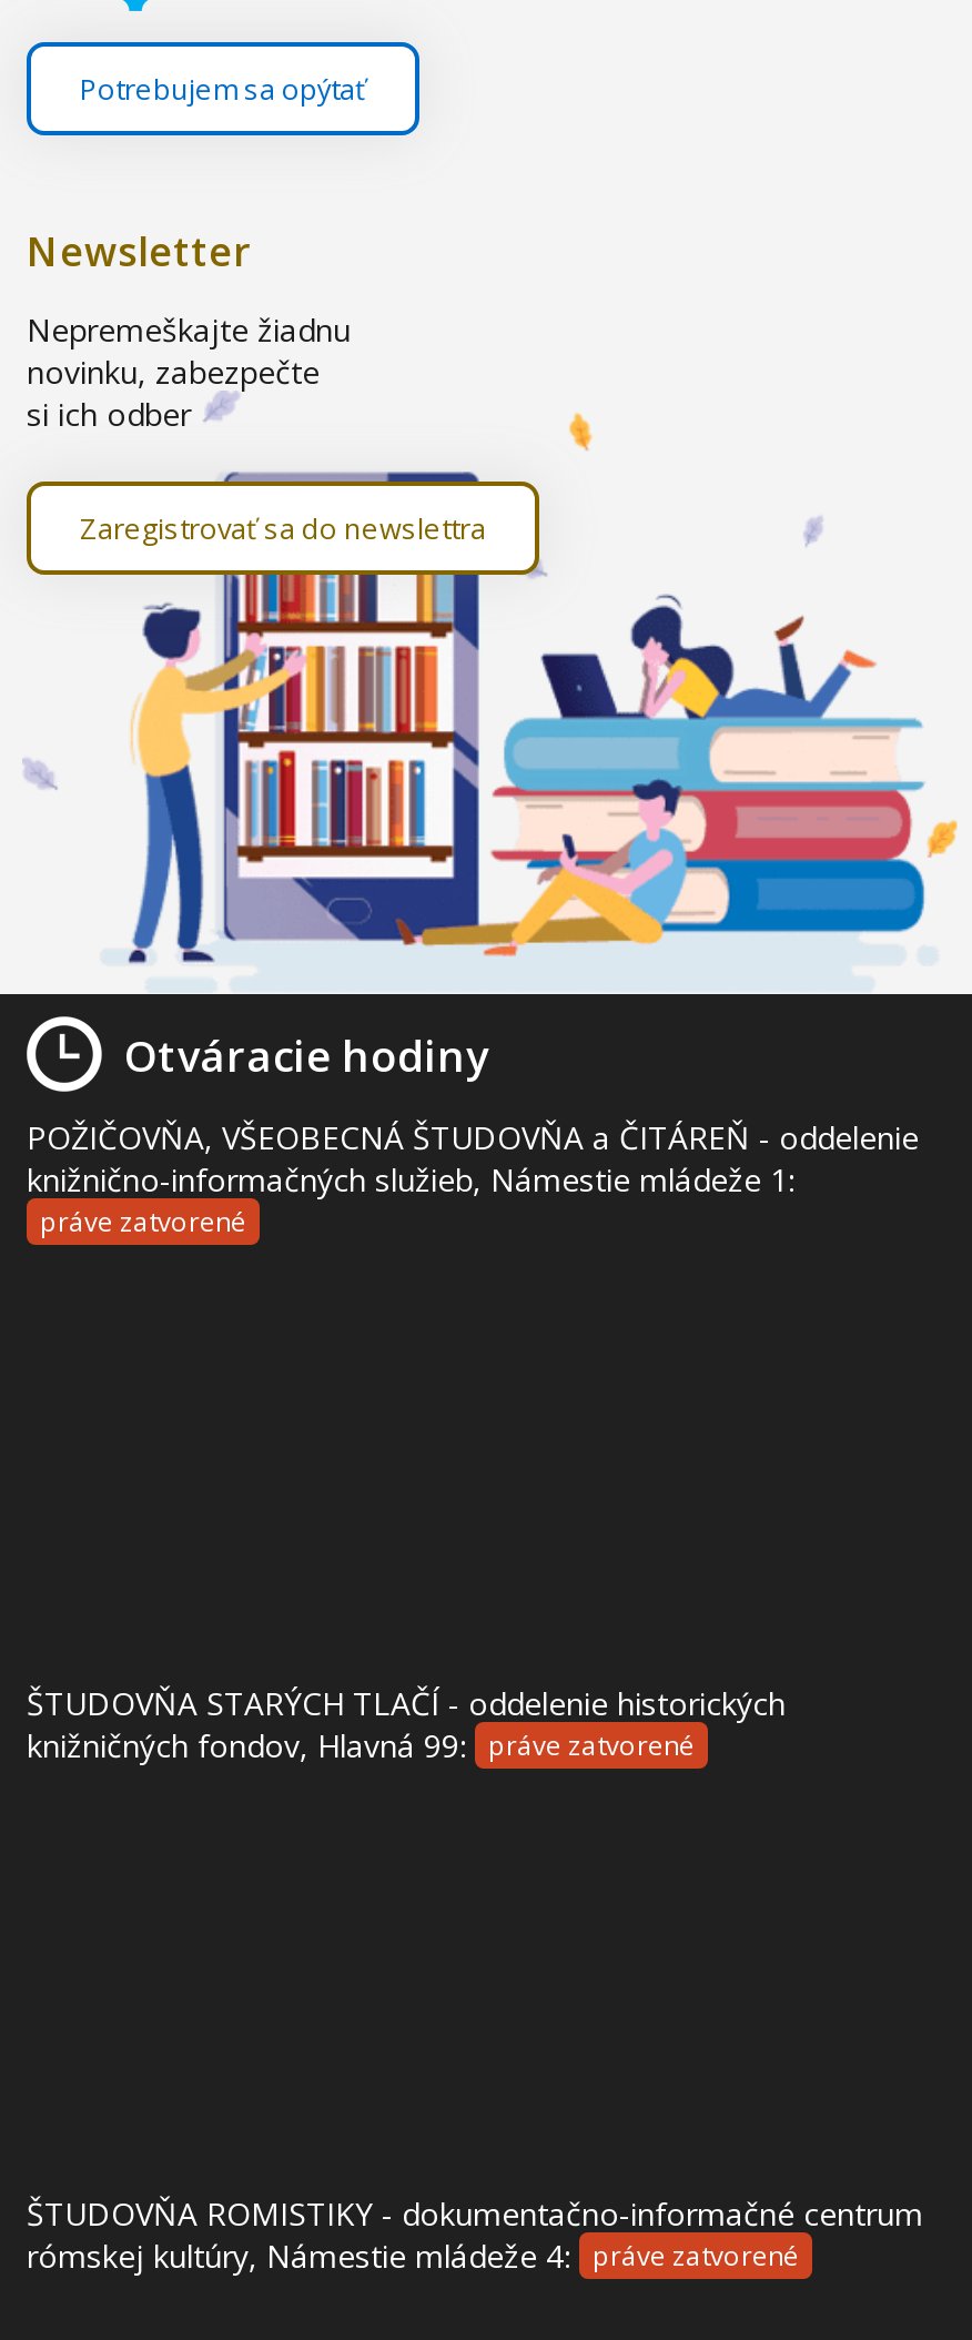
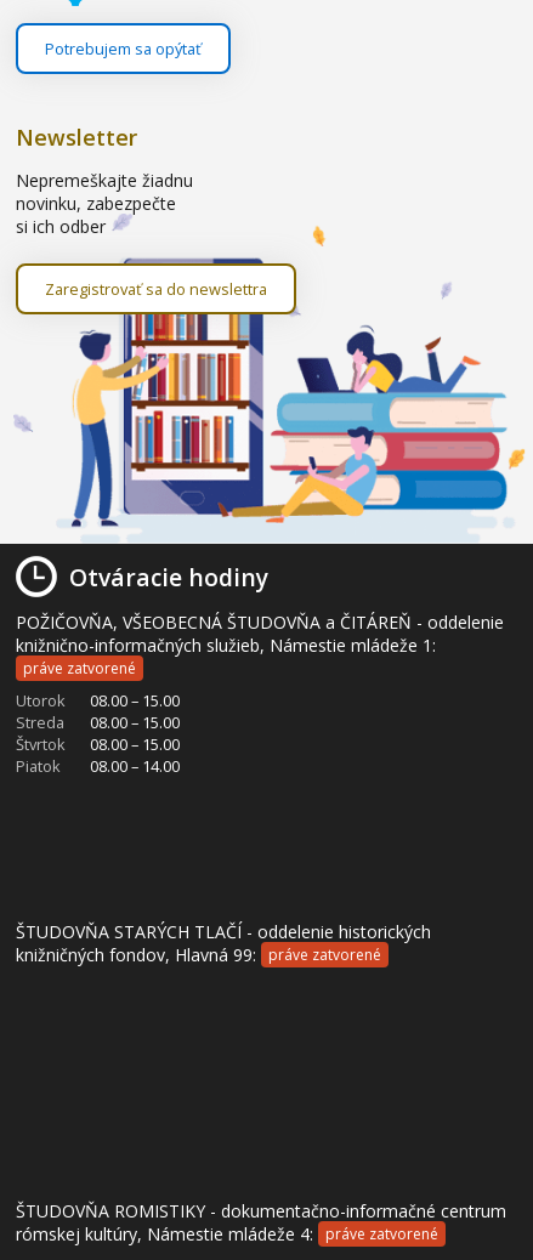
+ Utorok
+ 08.00 – 15.00
+ Streda
+ 08.00 – 15.00
+ Štvrtok
+ 08.00 – 15.00
+ Piatok
+ 08.00 – 14.00
